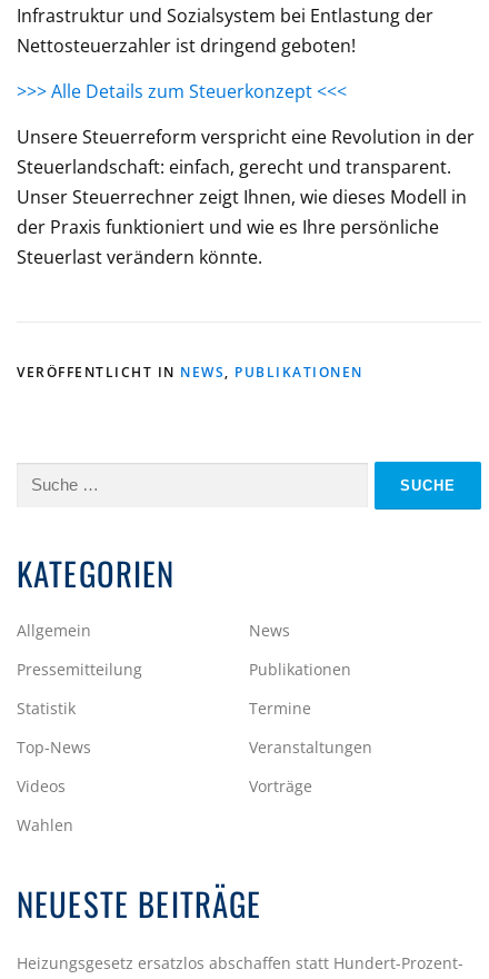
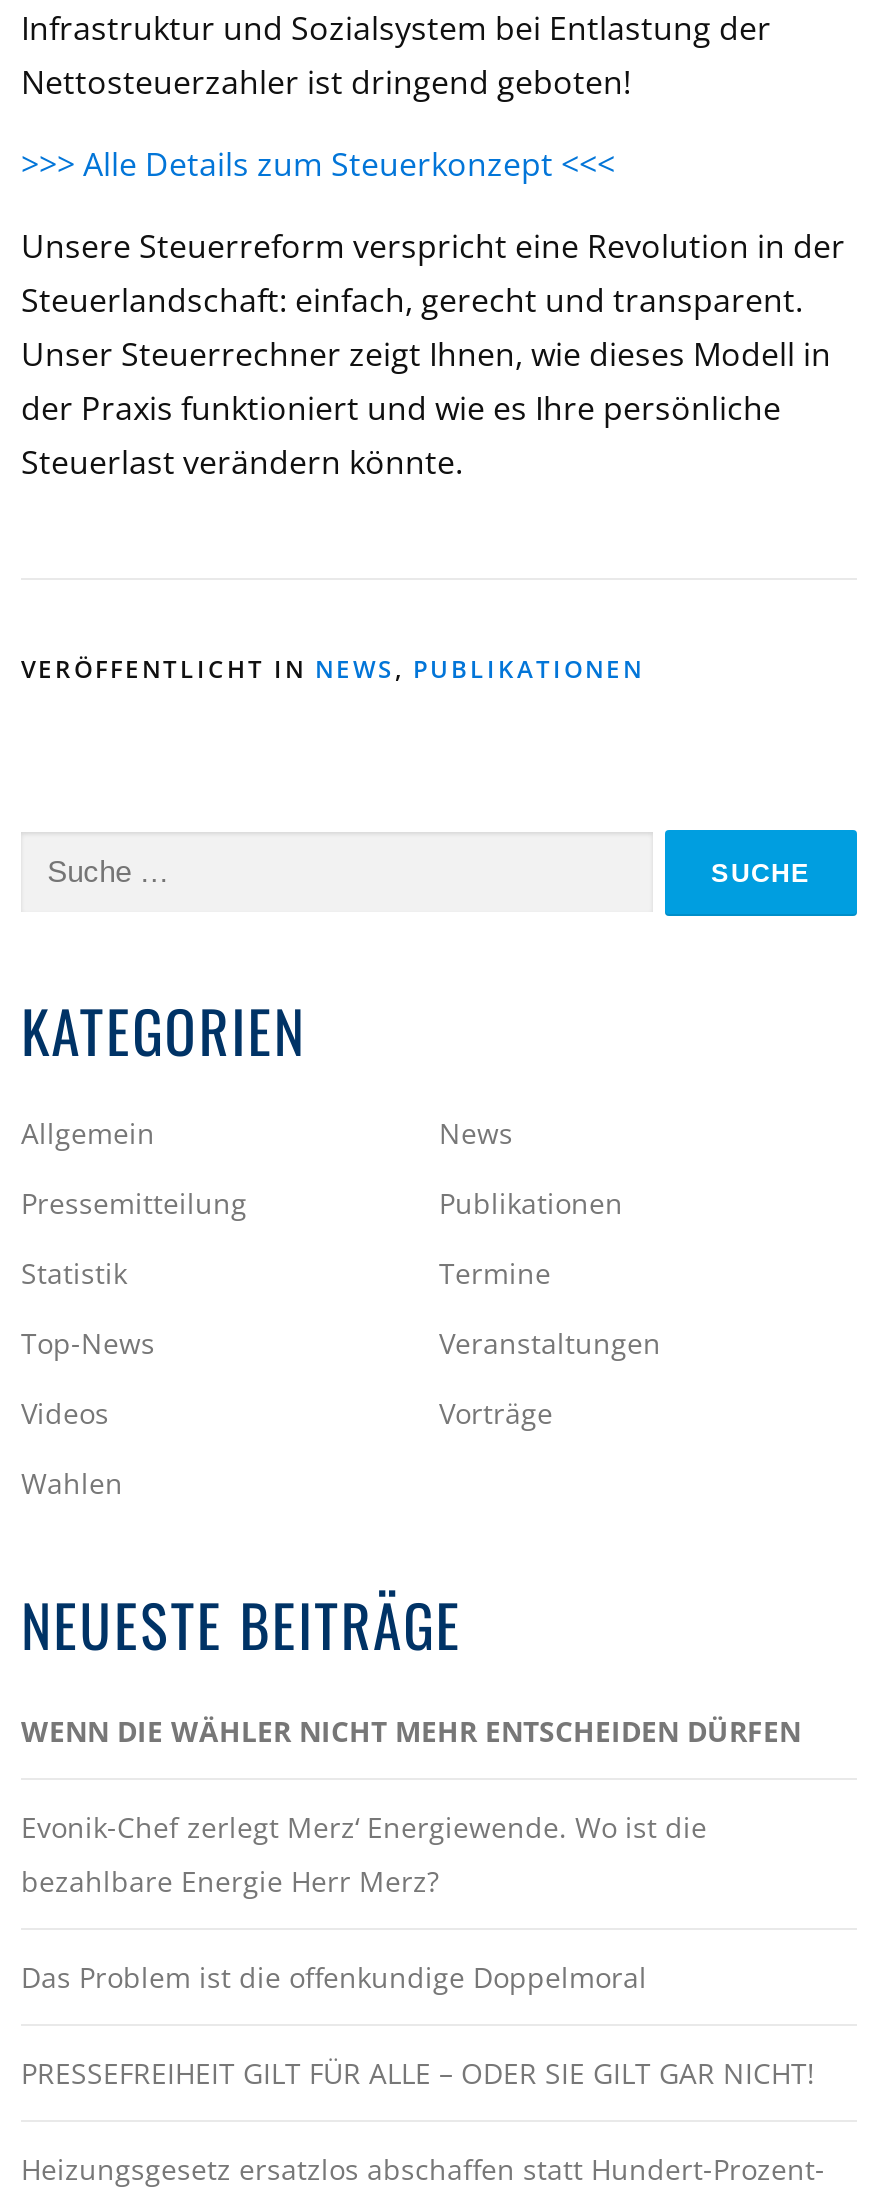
+ WENN DIE WÄHLER NICHT MEHR ENTSCHEIDEN DÜRFEN
+ Evonik-Chef zerlegt Merz‘ Energiewende. Wo ist die
+ bezahlbare Energie Herr Merz?
+ Das Problem ist die offenkundige Doppelmoral
+ PRESSEFREIHEIT GILT FÜR ALLE – ODER SIE GILT GAR NICHT!
